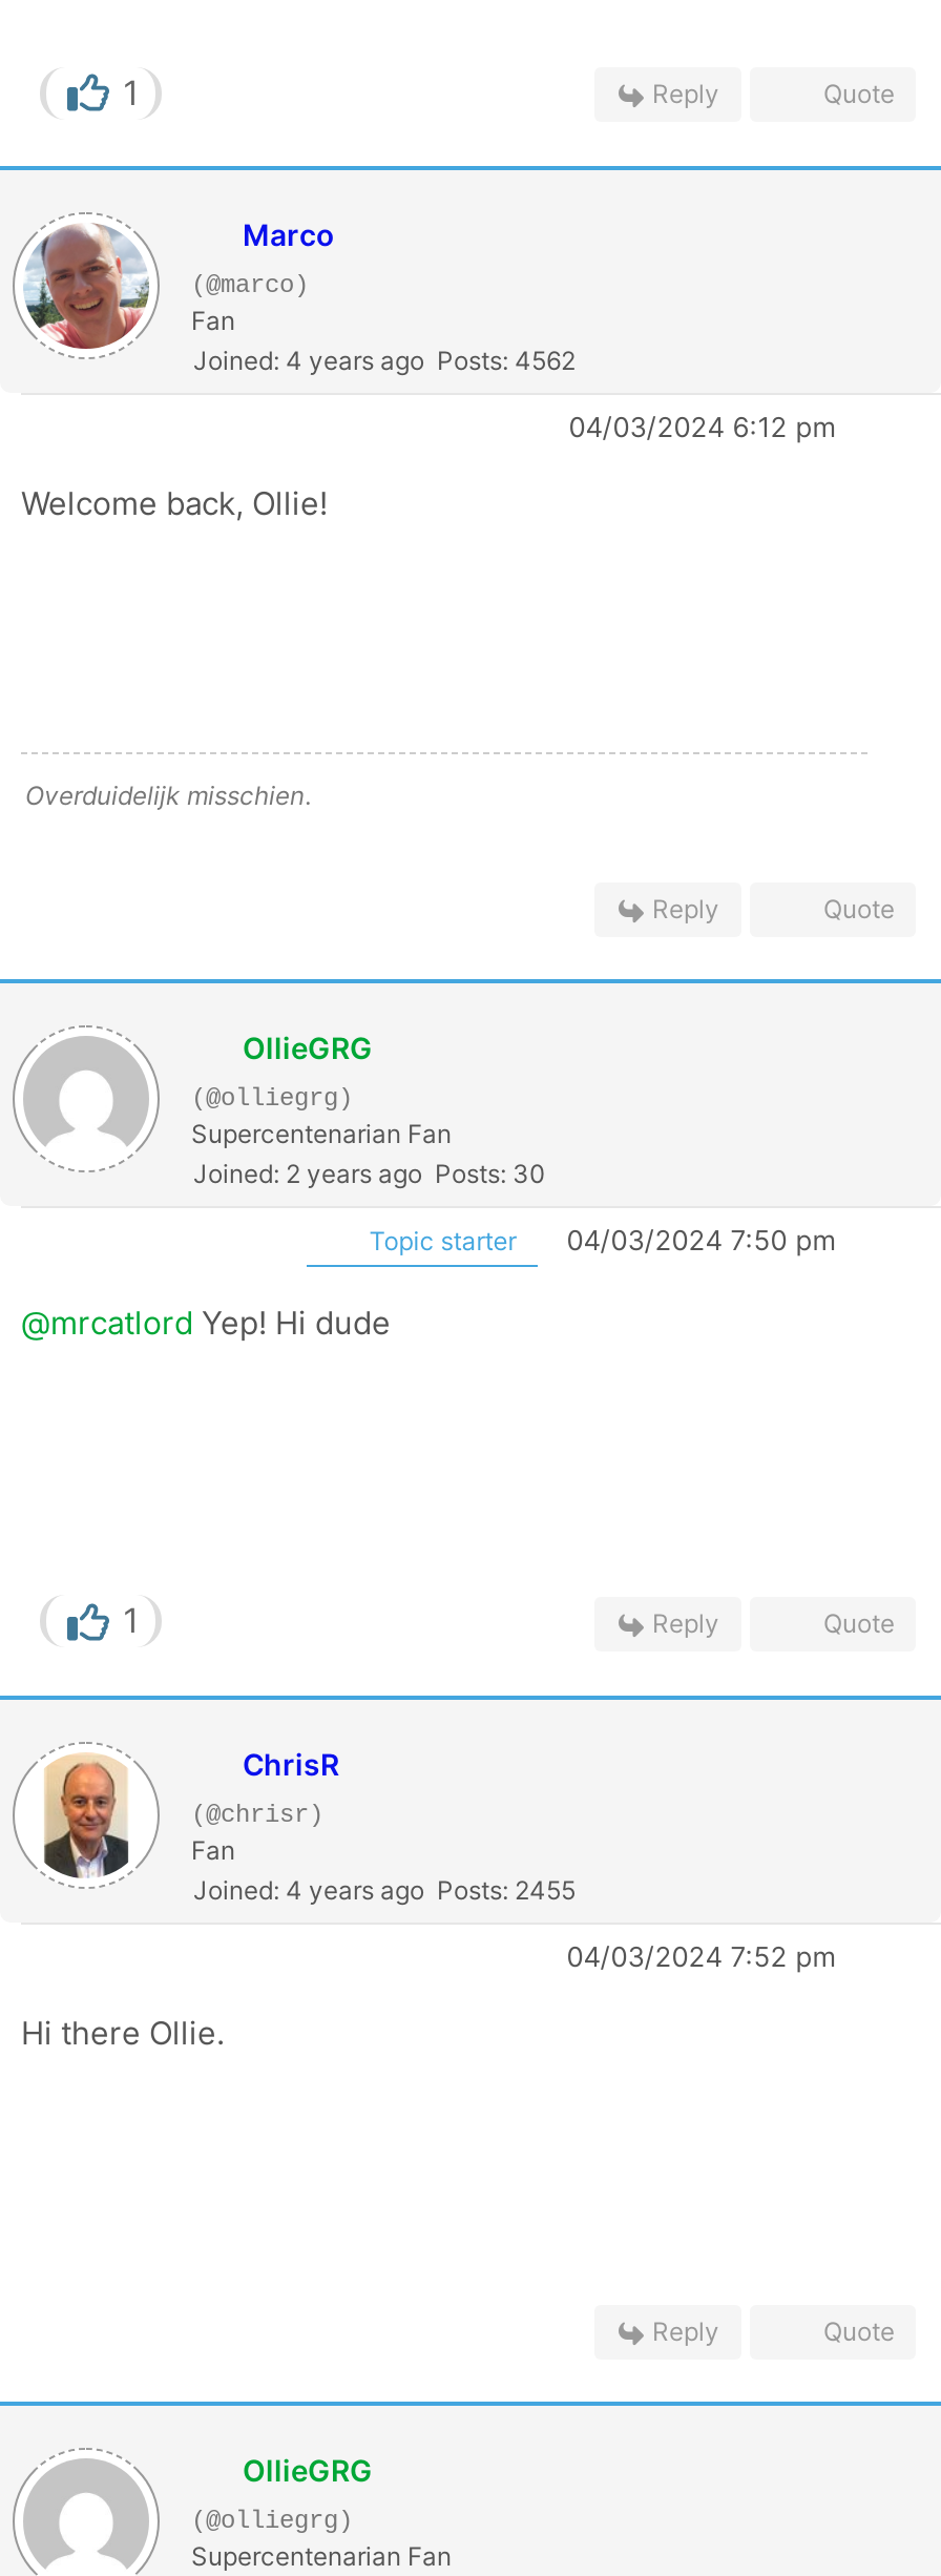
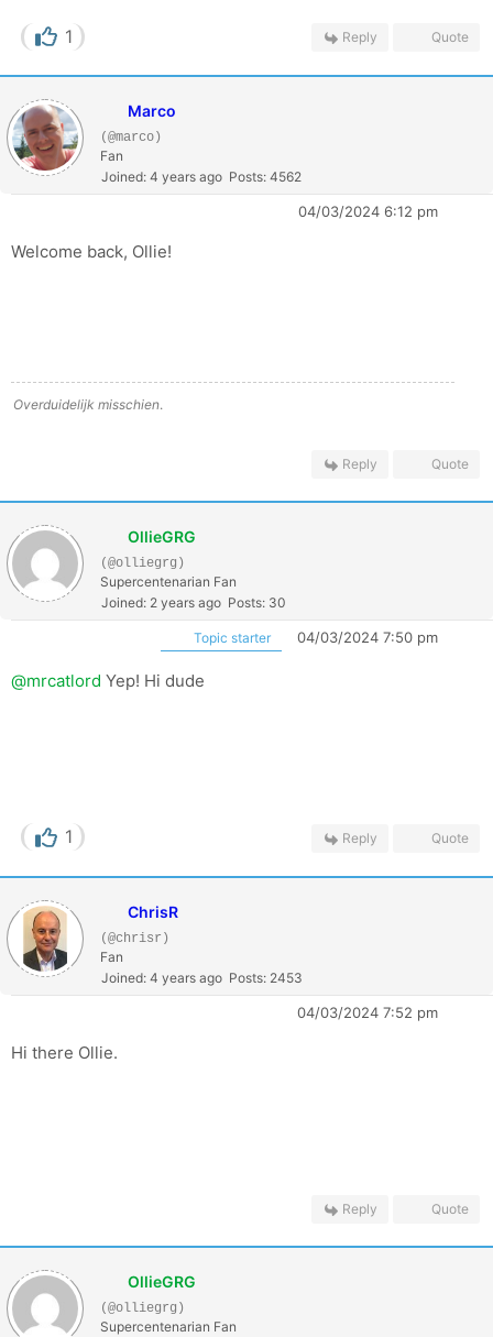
- Joined: 4 years ago Posts: 2455
+ Joined: 4 years ago Posts: 2453
